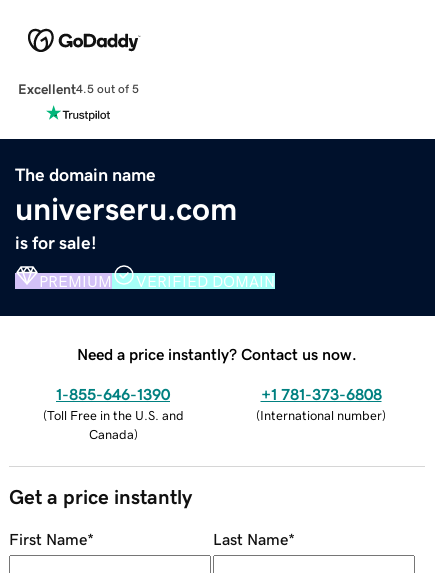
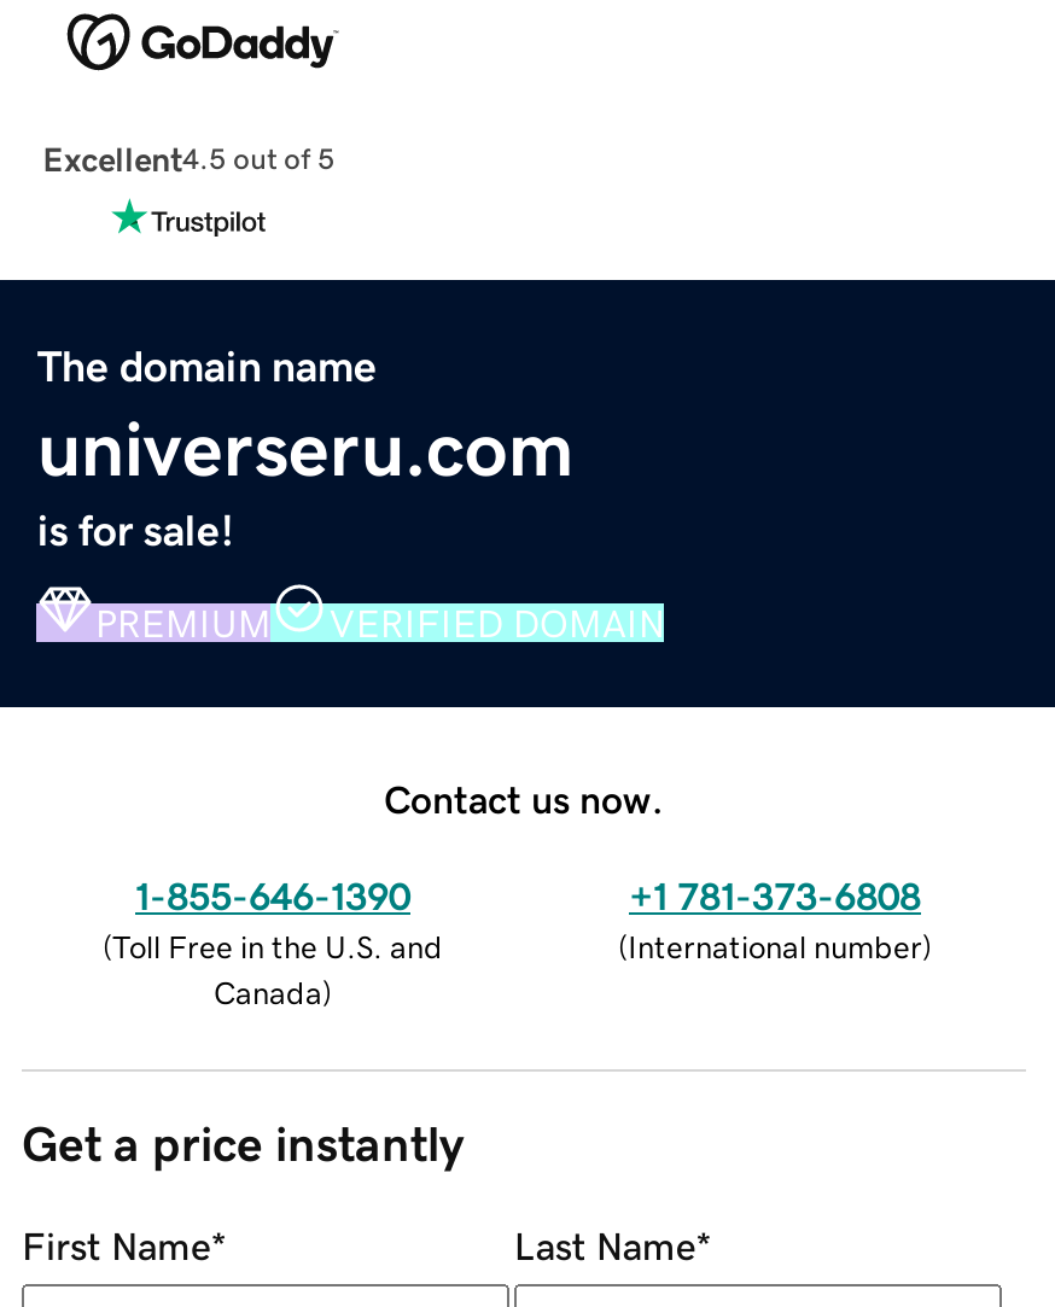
- Need a price instantly? Contact us now.
+ Contact us now.
